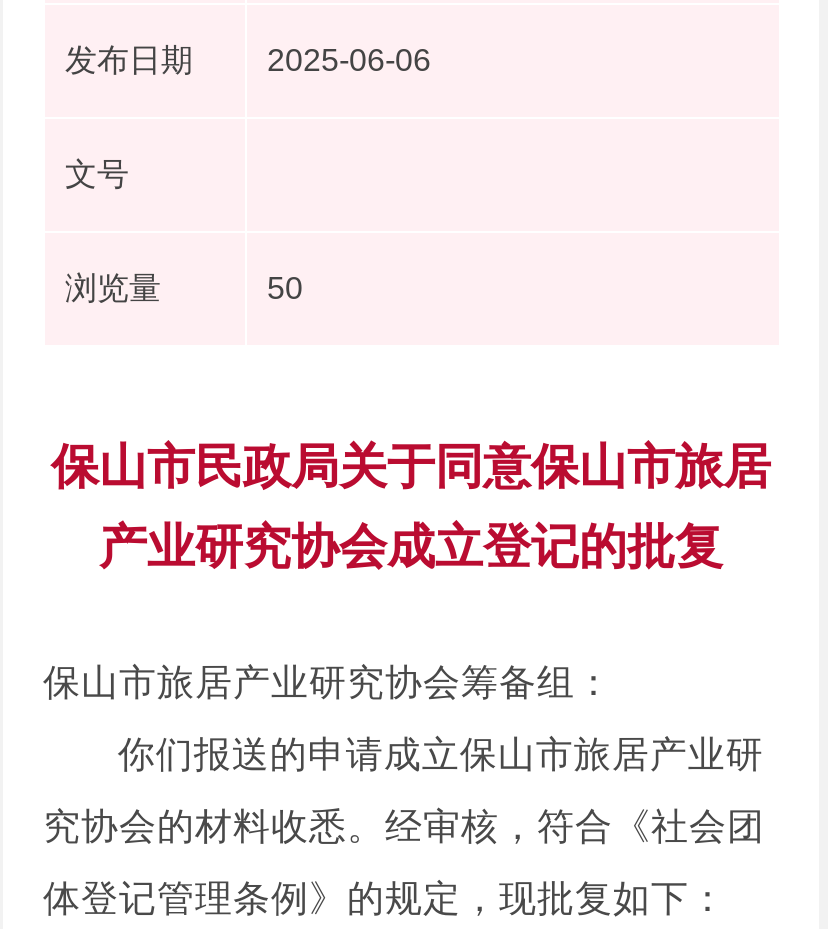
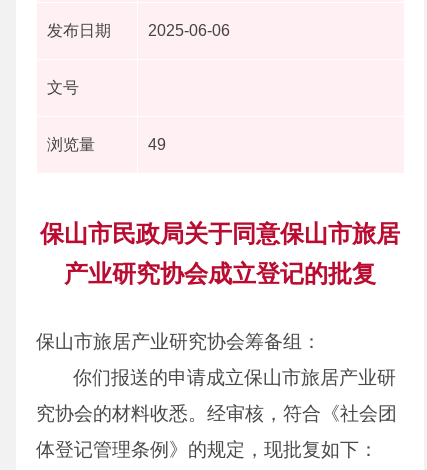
- 50
+ 49
